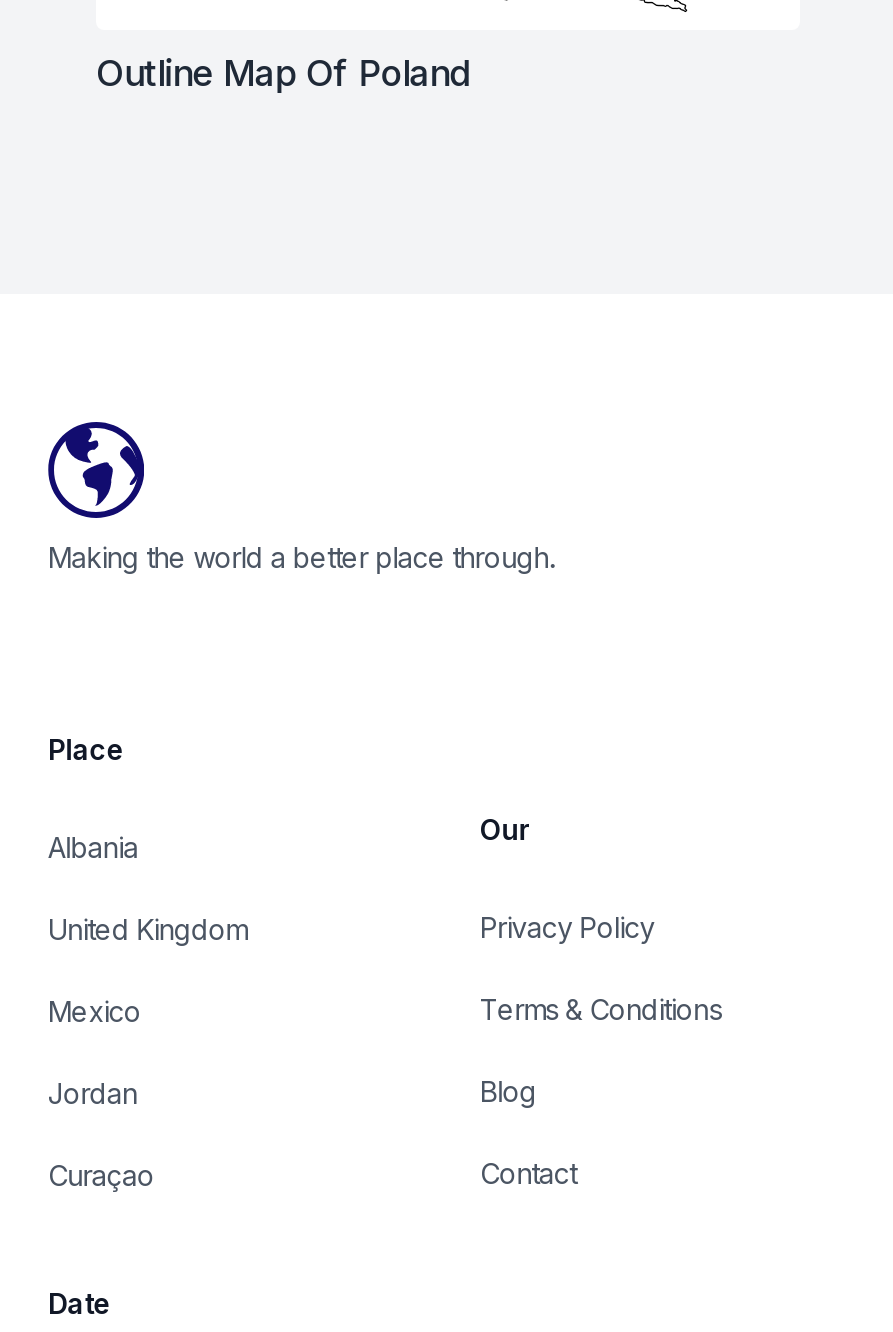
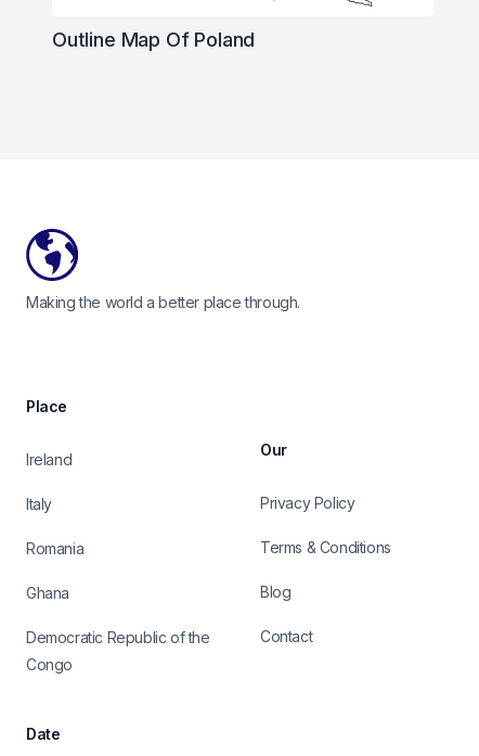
- Albania
- United Kingdom
- Mexico
- Jordan
- Curaçao
+ Ireland
+ Italy
+ Romania
+ Ghana
+ Democratic Republic of the
+ Congo
